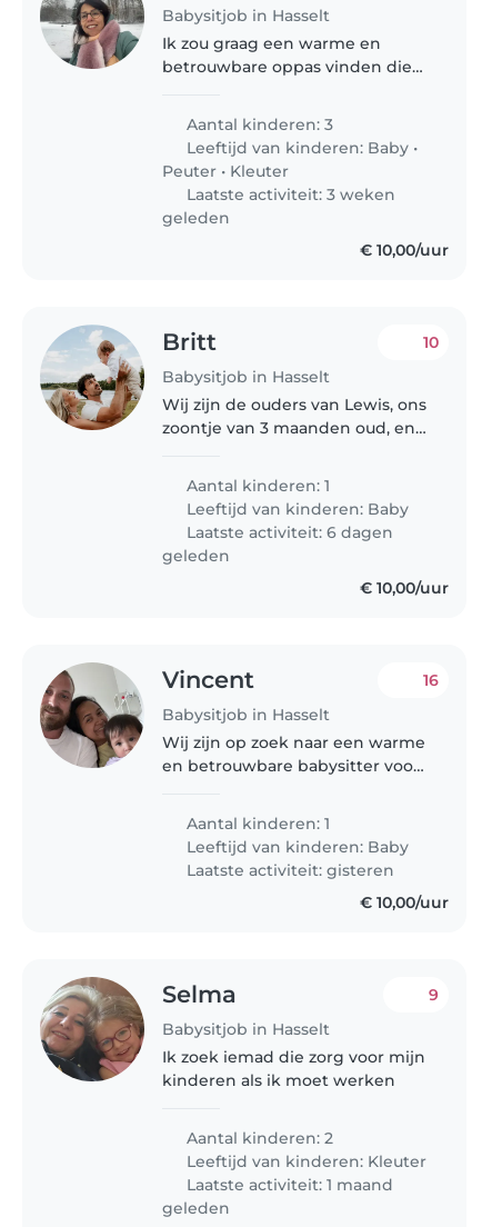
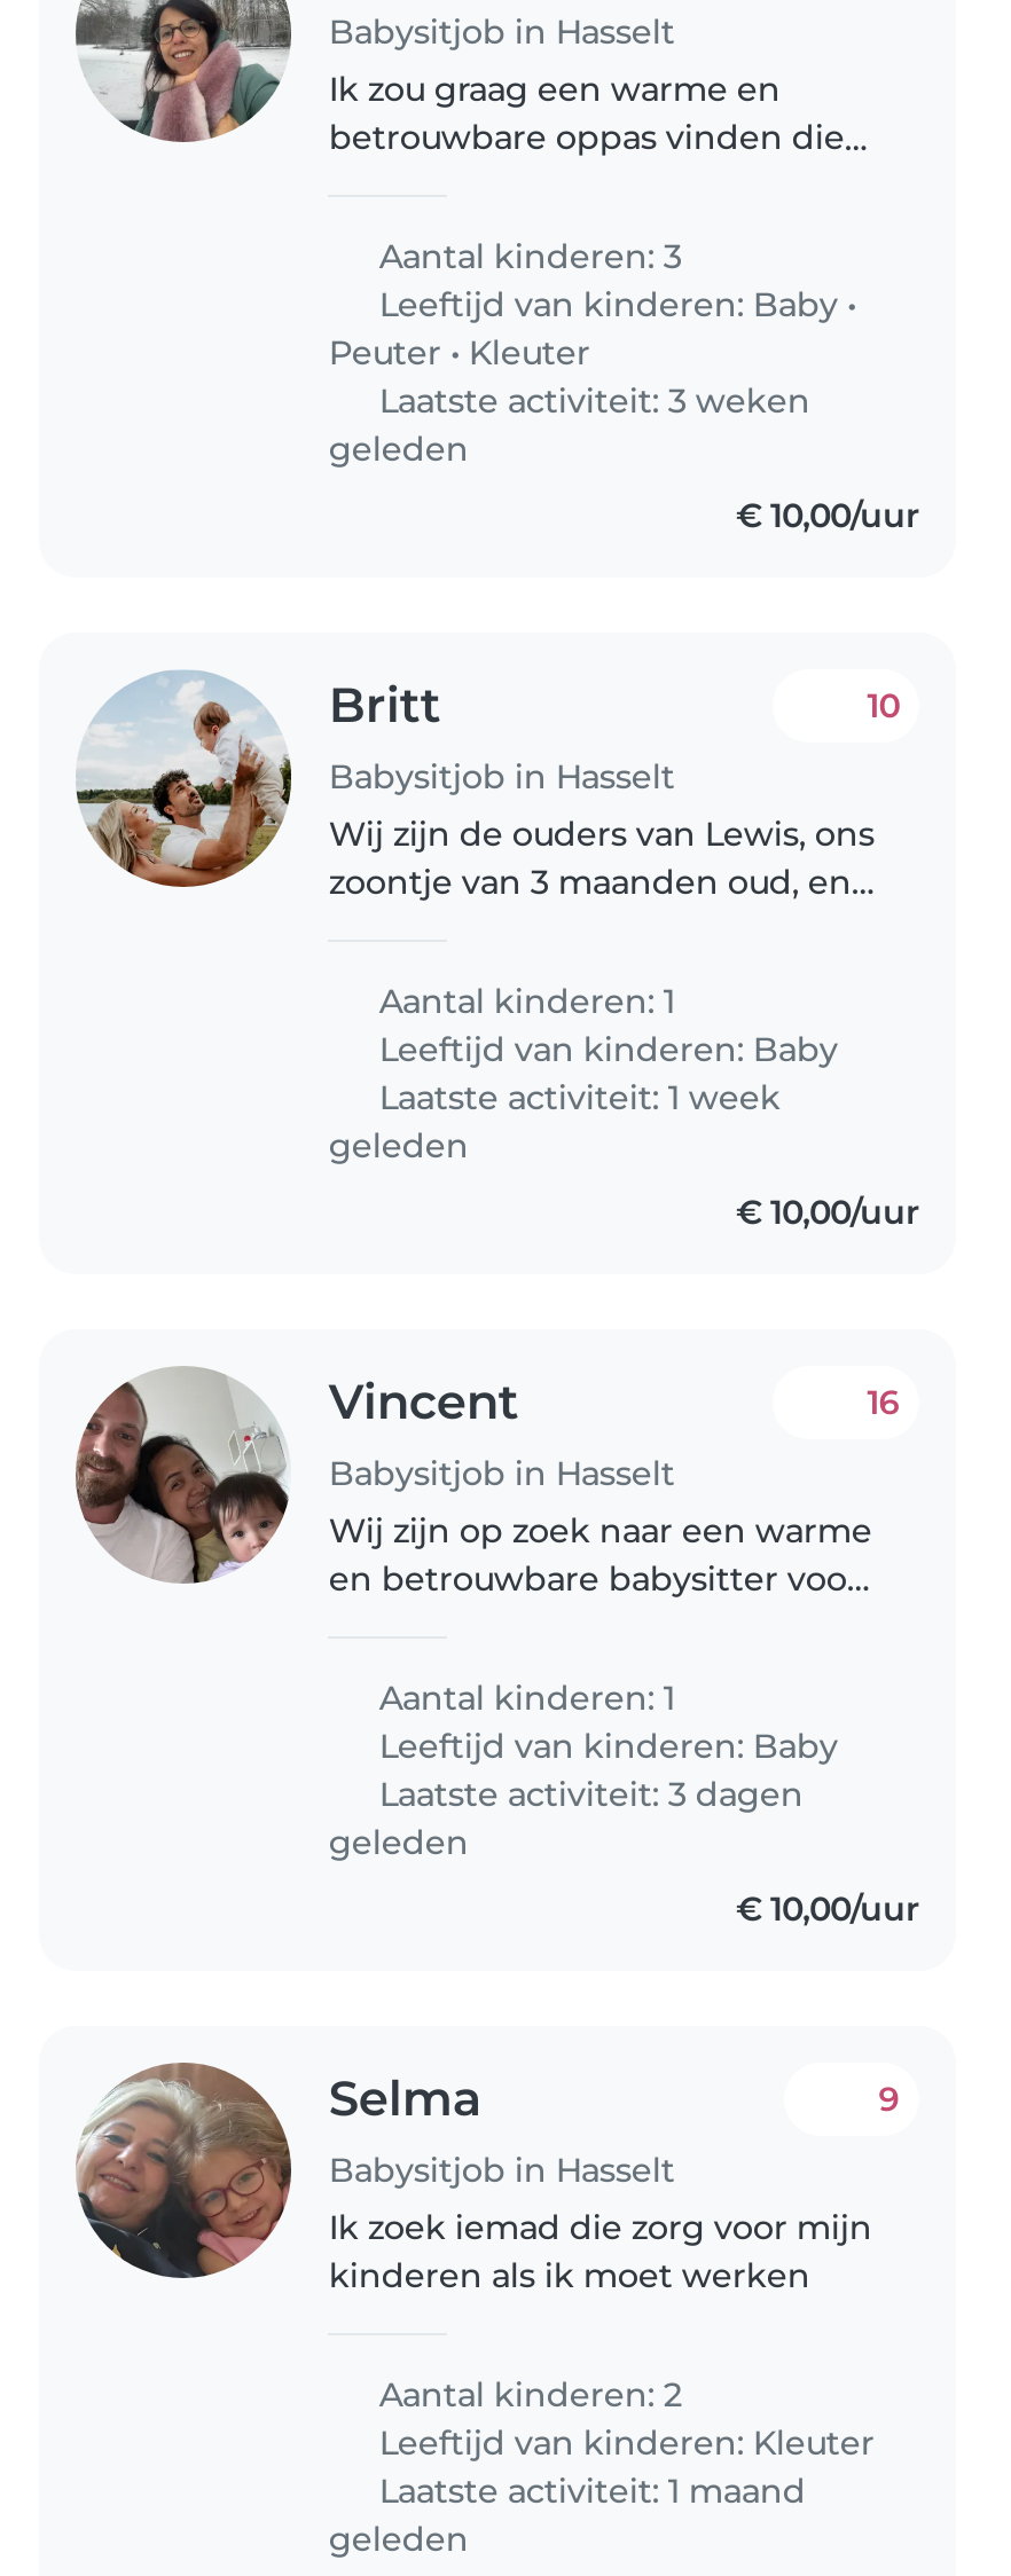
- Laatste activiteit: 6 dagen
+ Laatste activiteit: 1 week

- Laatste activiteit: gisteren
+ Laatste activiteit: 3 dagen
+ geleden
